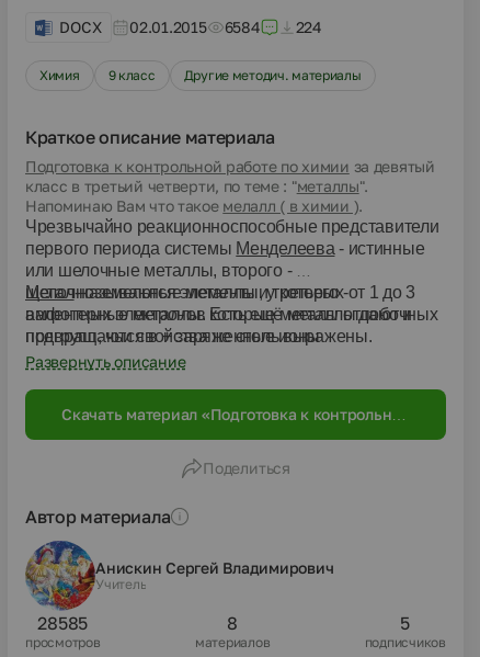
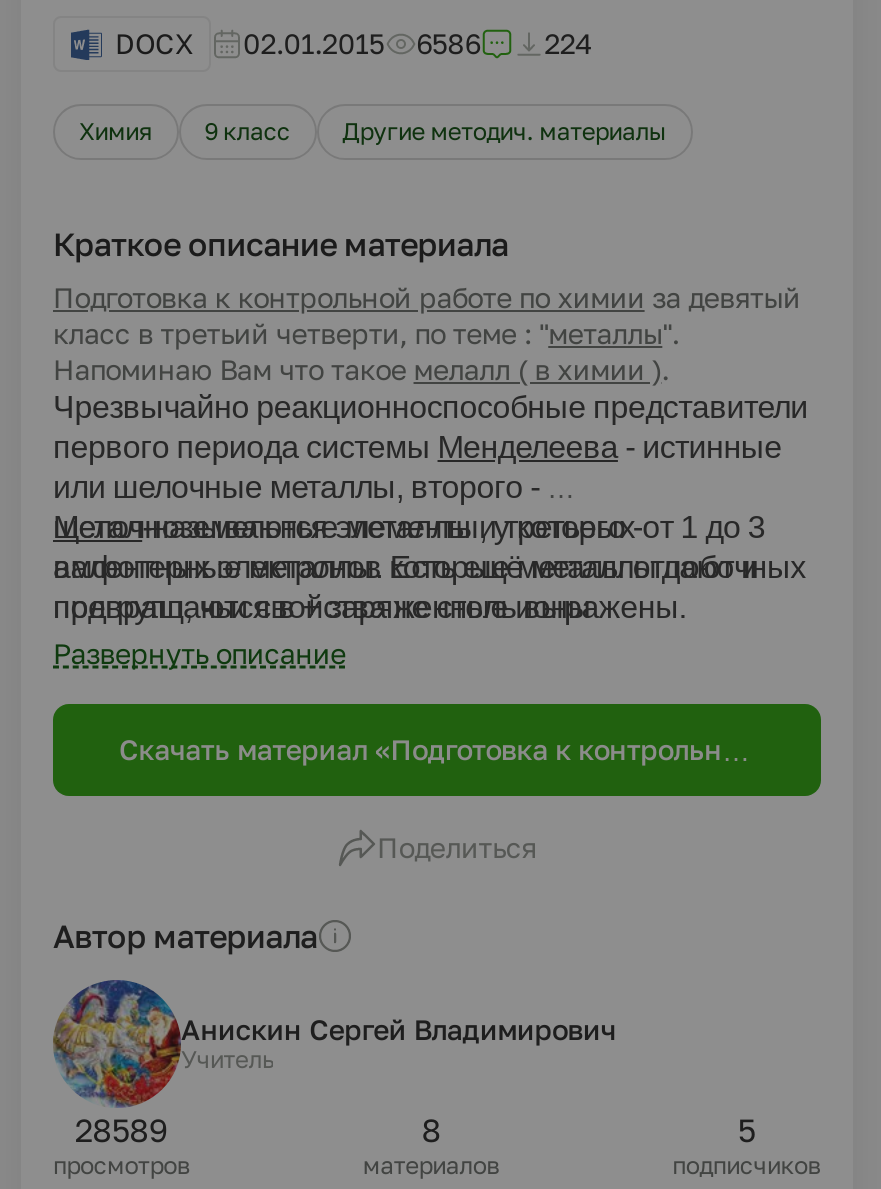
- DOCX 02.01.2015 6584 224
+ DOCX 02.01.2015 6586 224

- 28585
+ 28589
